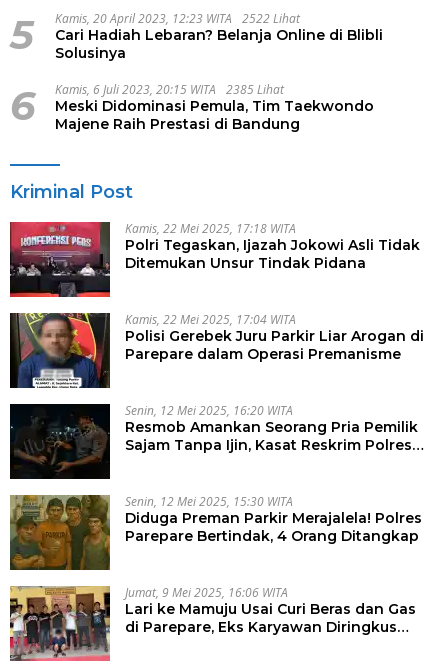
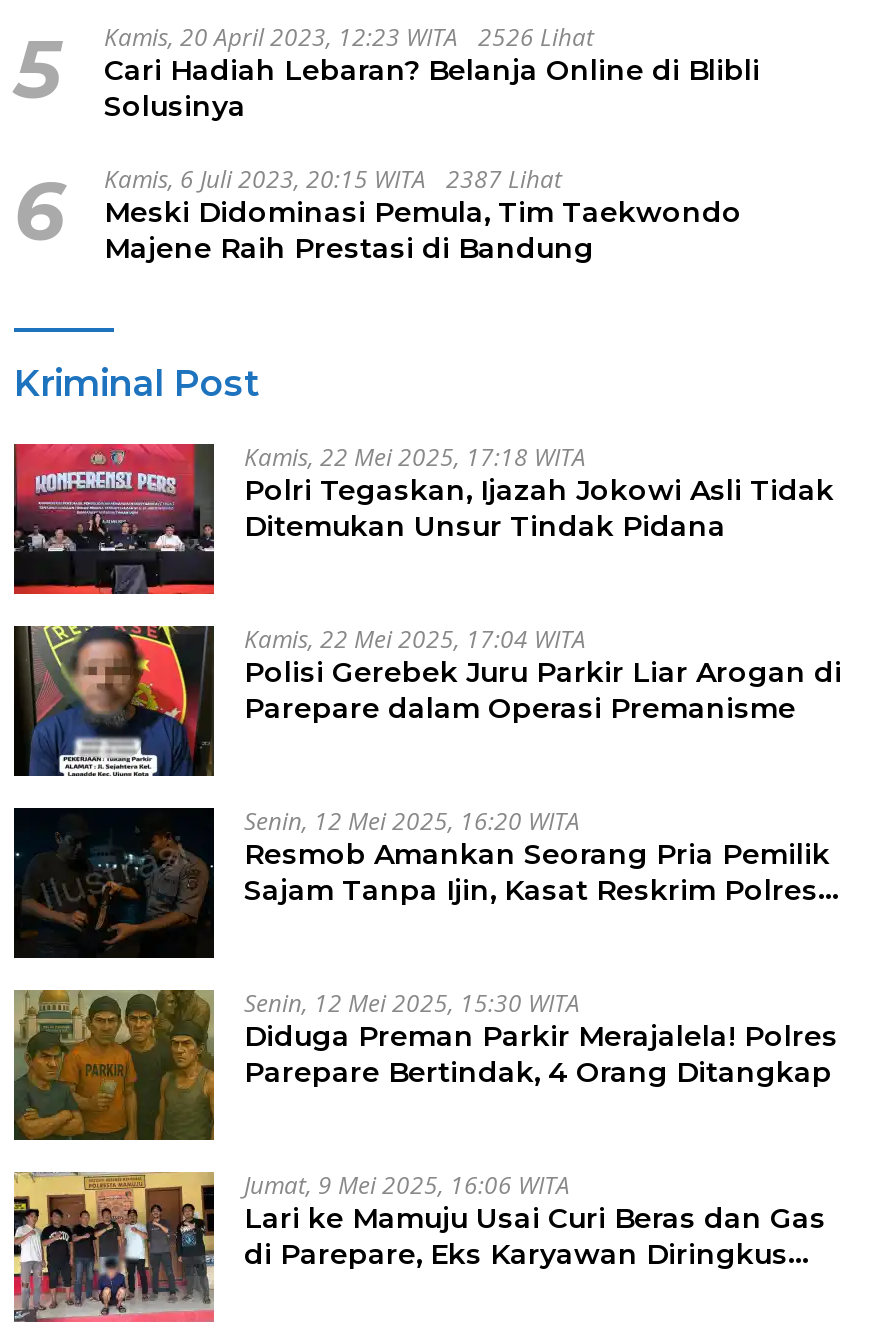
- Kamis, 20 April 2023, 12:23 WITA 2522 Lihat
+ Kamis, 20 April 2023, 12:23 WITA 2526 Lihat

- Kamis, 6 Juli 2023, 20:15 WITA 2385 Lihat
+ Kamis, 6 Juli 2023, 20:15 WITA 2387 Lihat
